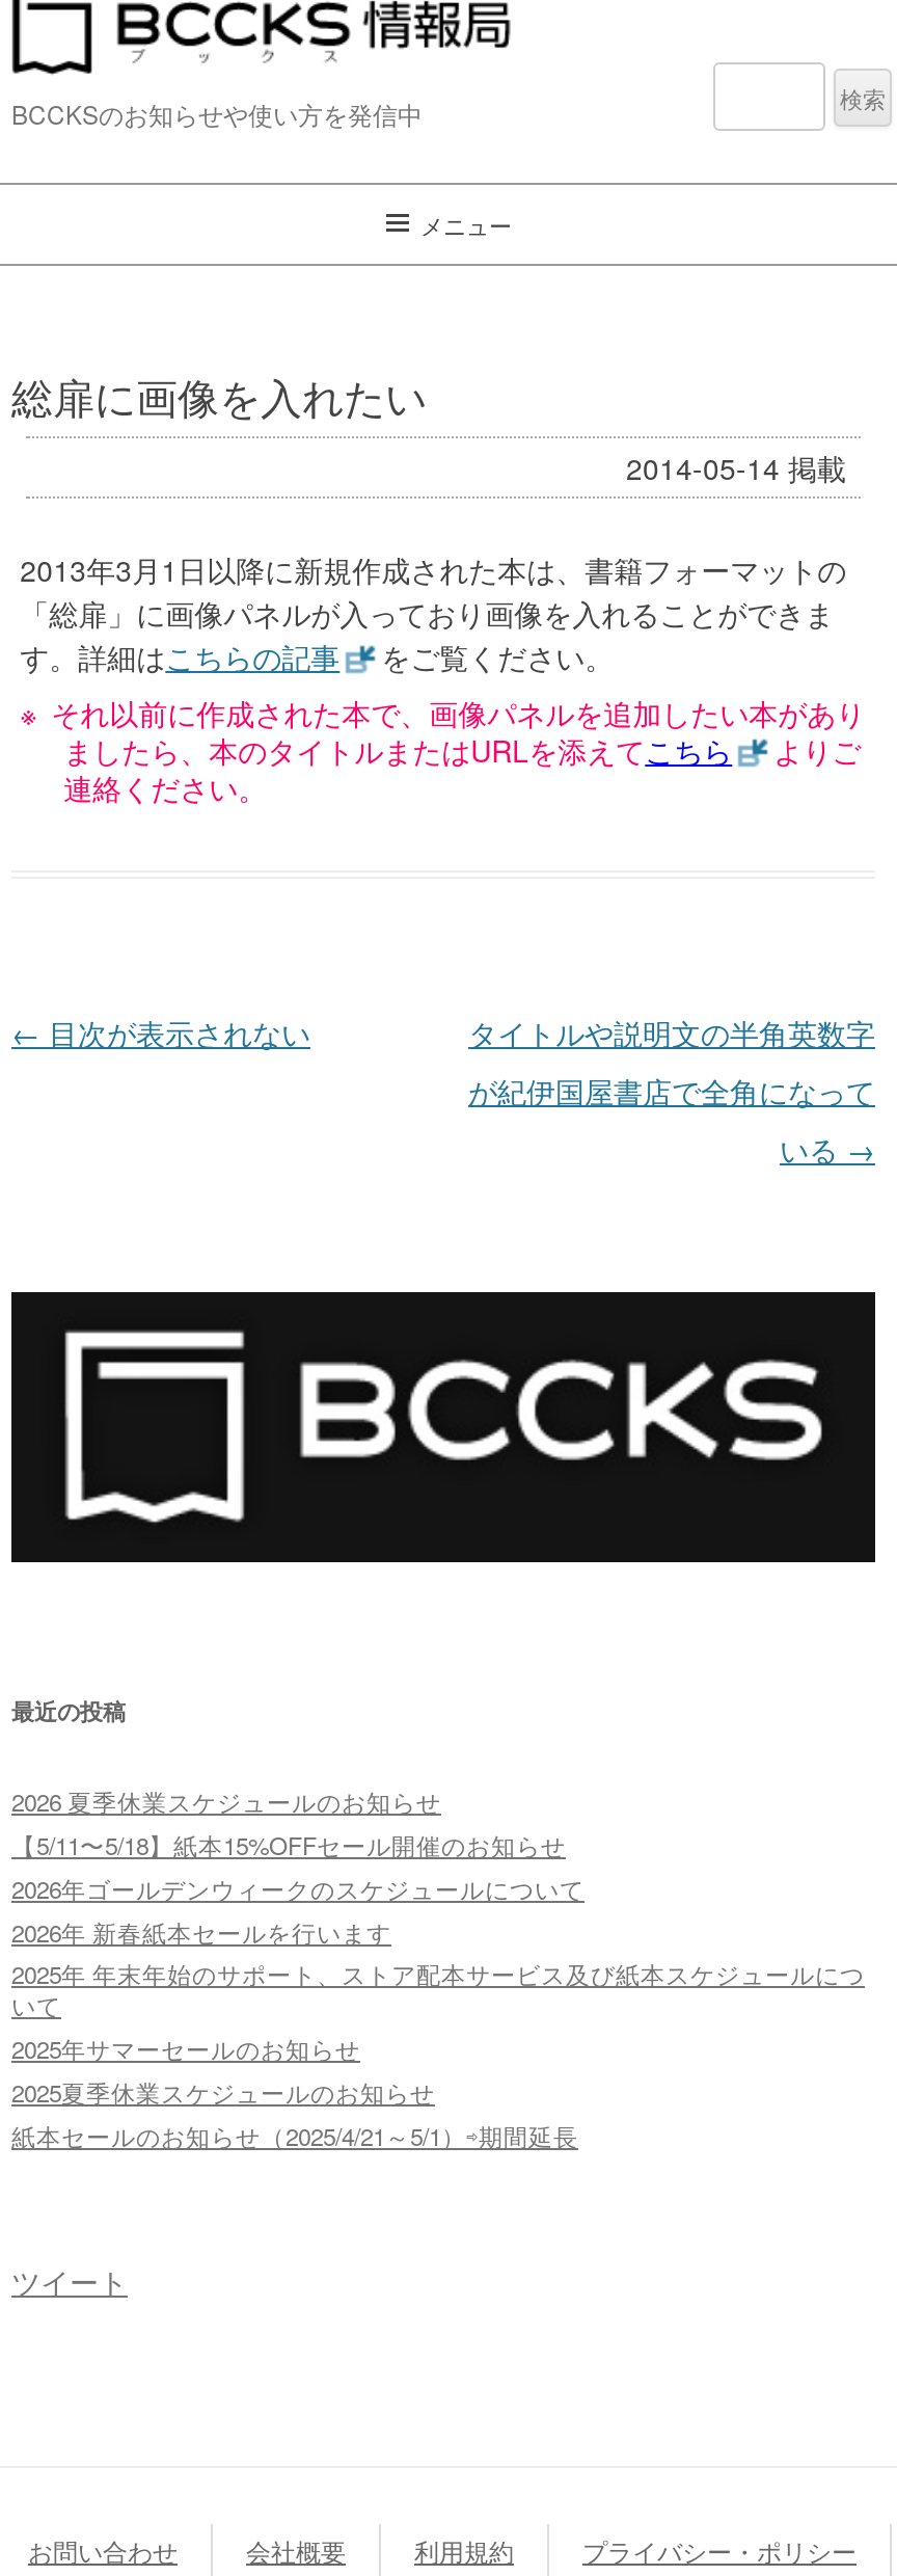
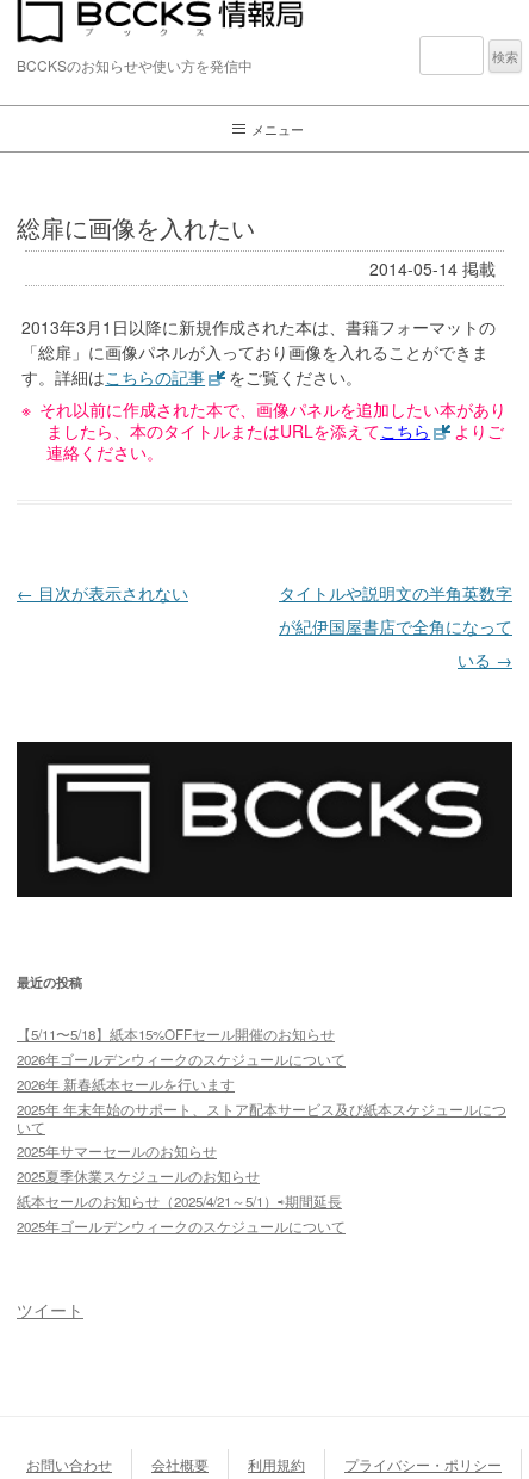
- 2026 夏季休業スケジュールのお知らせ

moved up: 【5/11〜5/18】紙本15%OFFセール開催のお知らせ | 2026年ゴールデンウィークのスケジュールについて | 2026年 新春紙本セールを行います | 2025年 年末年始のサポート、ストア配本サービス及び紙本スケジュールにつ | いて | 2025年サマーセールのお知らせ | 2025夏季休業スケジュールのお知らせ

+ 2025年ゴールデンウィークのスケジュールについて
